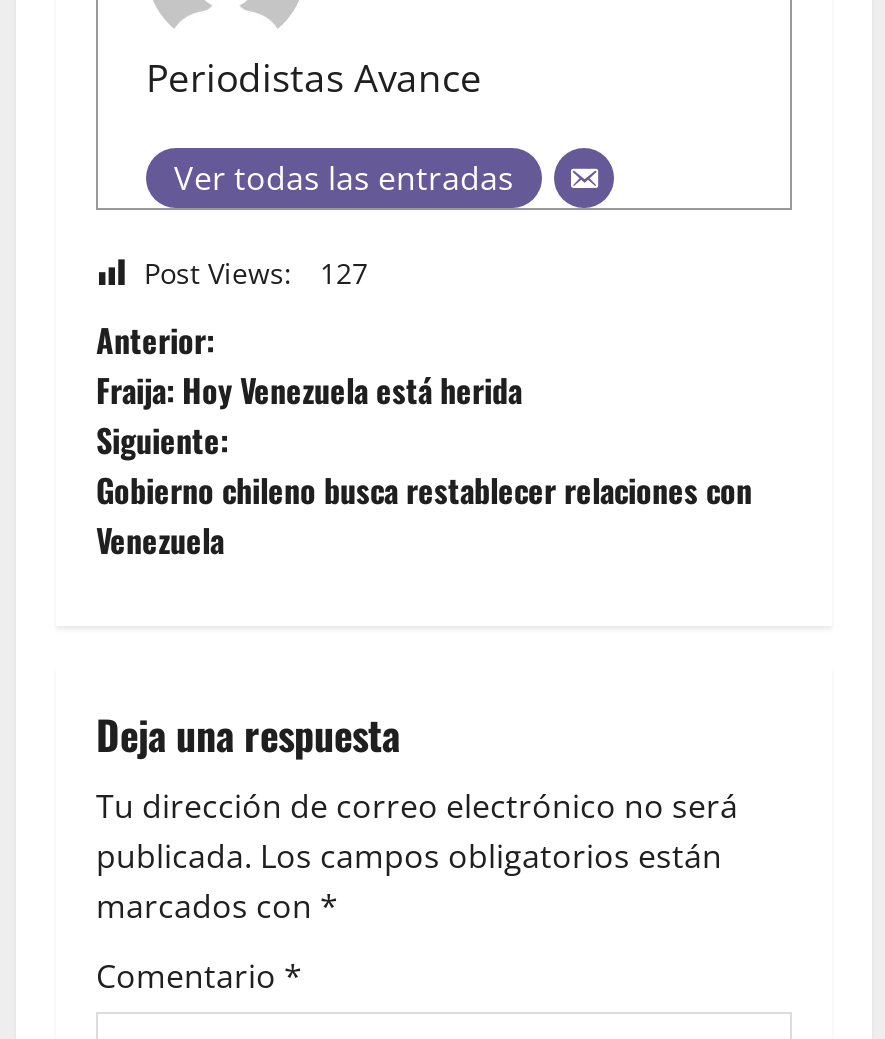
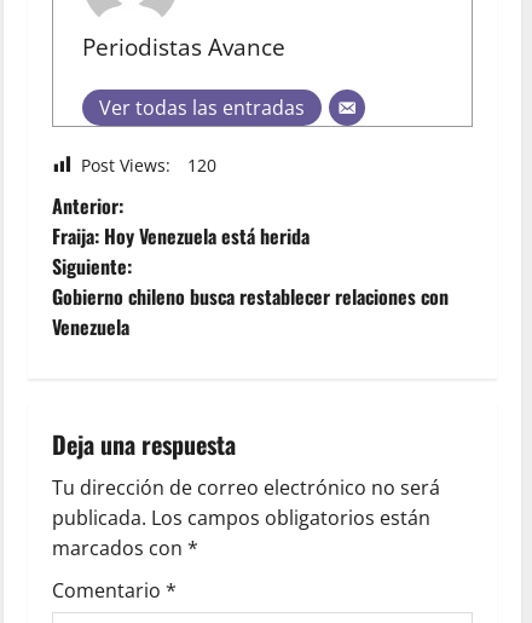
- Post Views: 127
+ Post Views: 120
